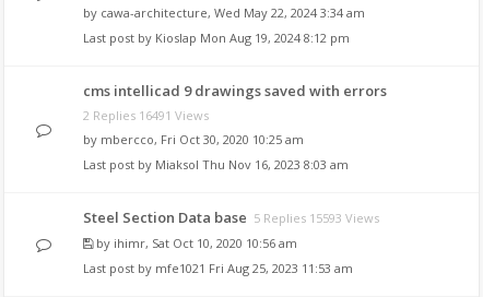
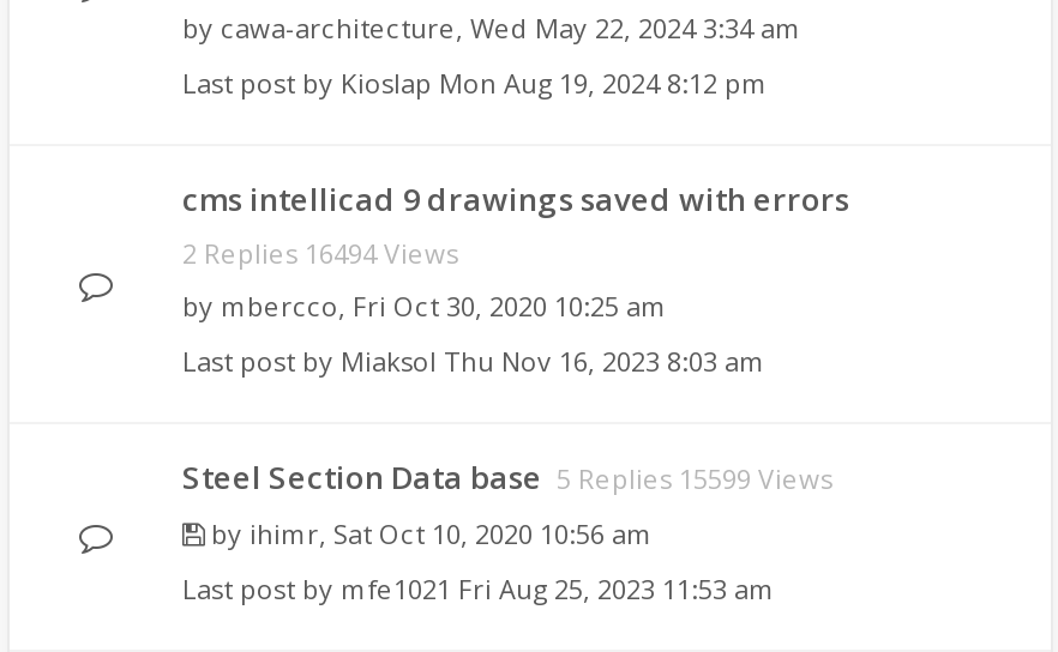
- 2 Replies 16491 Views
+ 2 Replies 16494 Views

- Steel Section Data base 5 Replies 15593 Views
+ Steel Section Data base 5 Replies 15599 Views
